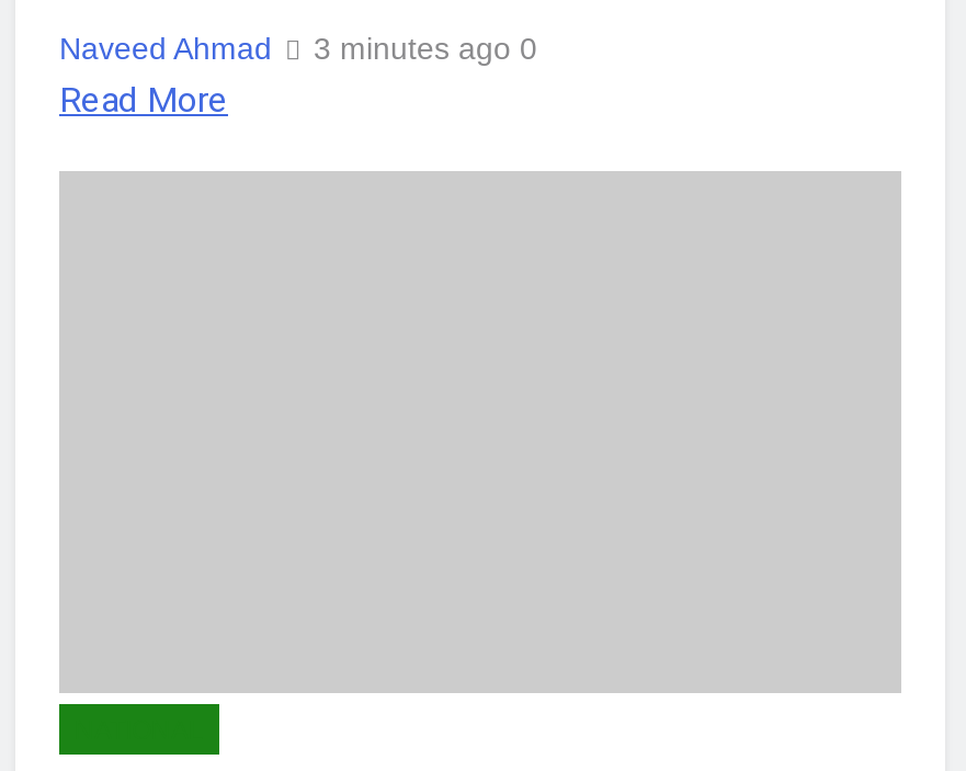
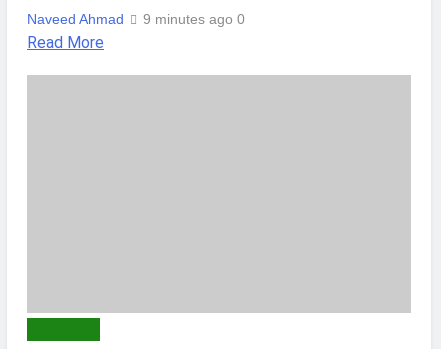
- Naveed Ahmad 3 minutes ago 0
+ Naveed Ahmad 9 minutes ago 0
